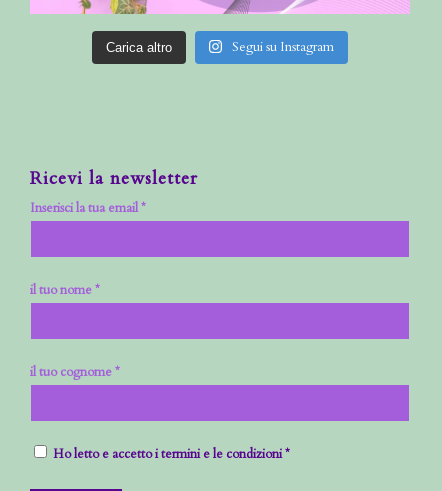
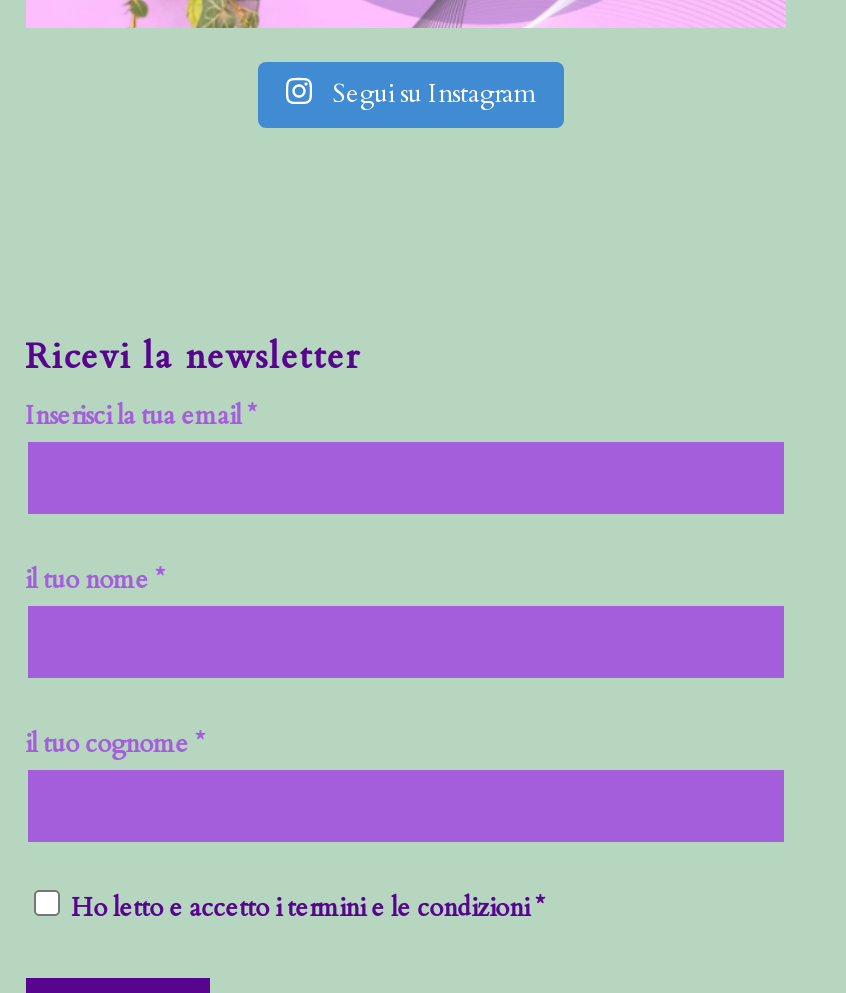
- Carica altro
